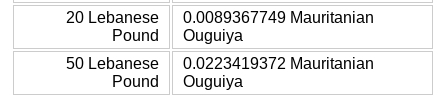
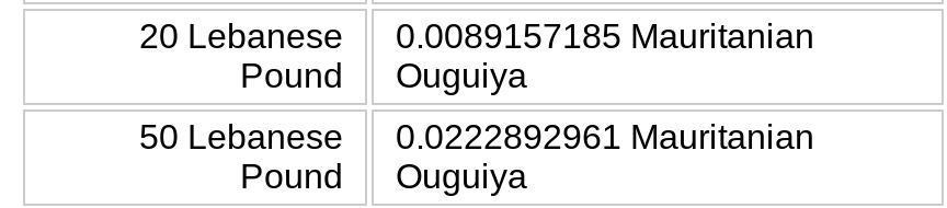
- 20 Lebanese 0.0089367749 Mauritanian
+ 20 Lebanese 0.0089157185 Mauritanian

- 50 Lebanese 0.0223419372 Mauritanian
+ 50 Lebanese 0.0222892961 Mauritanian
